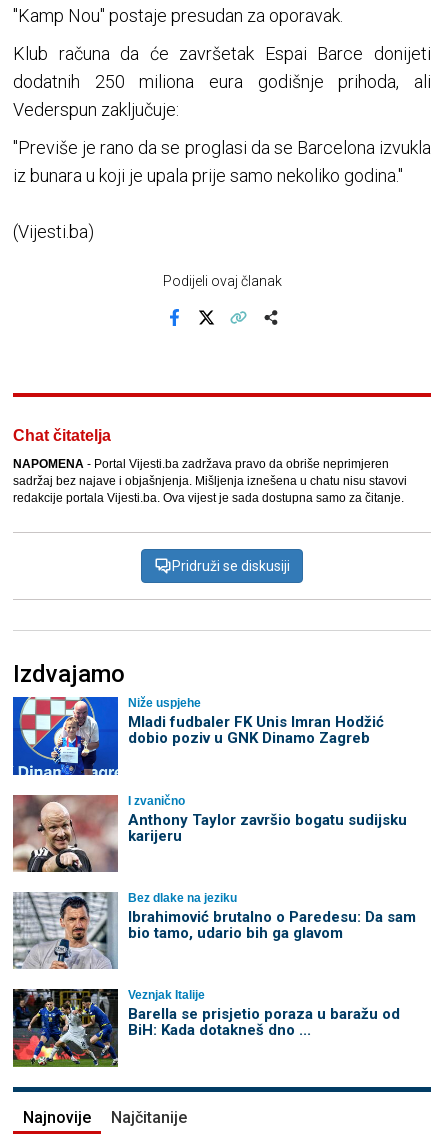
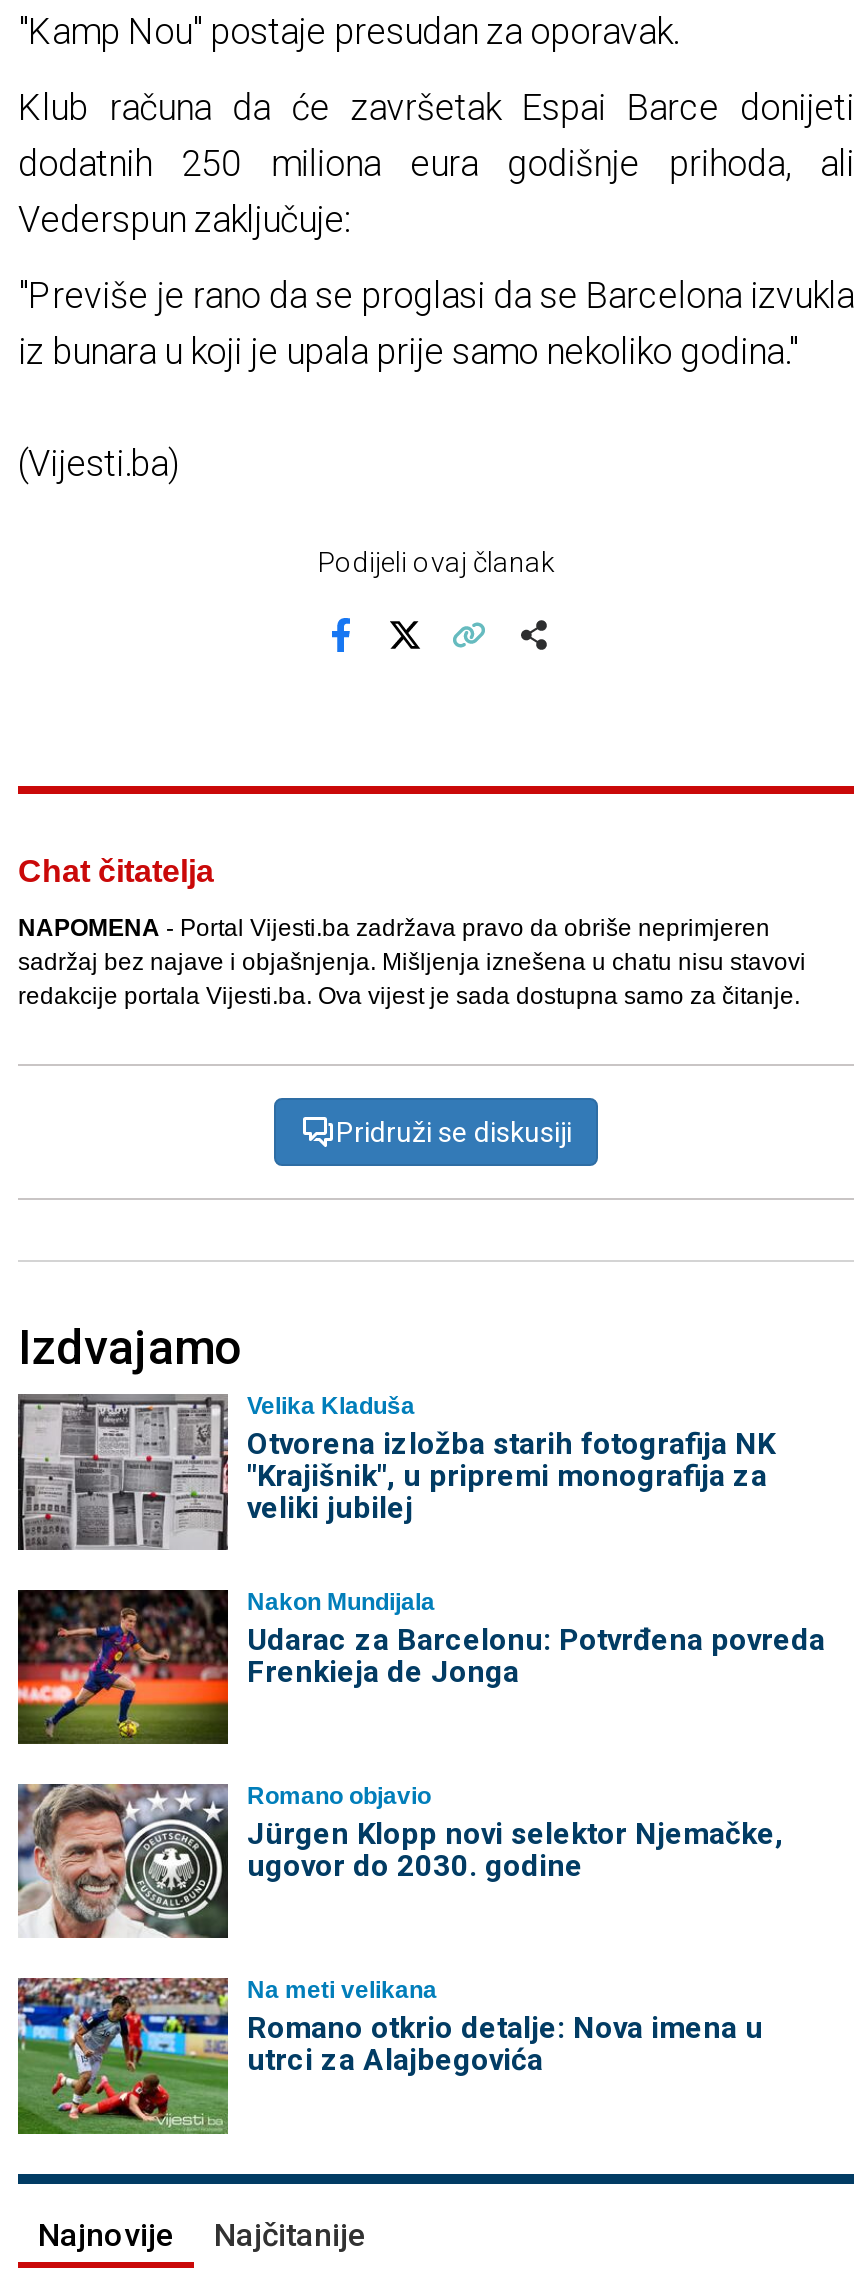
- [image]
- Niže uspjehe
- Mladi fudbaler FK Unis Imran Hodžić
- dobio poziv u GNK Dinamo Zagreb
+ [image]
+ Velika Kladuša
+ Otvorena izložba starih fotografija NK
+ "Krajišnik", u pripremi monografija za
+ veliki jubilej

- [image]
- I zvanično
- Anthony Taylor završio bogatu sudijsku
- karijeru
+ [image]
+ Nakon Mundijala
+ Udarac za Barcelonu: Potvrđena povreda
+ Frenkieja de Jonga

- [image]
- Bez dlake na jeziku
- Ibrahimović brutalno o Paredesu: Da sam
- bio tamo, udario bih ga glavom
+ [image]
+ Romano objavio
+ Jürgen Klopp novi selektor Njemačke,
+ ugovor do 2030. godine

- [image]
- Veznjak Italije
- Barella se prisjetio poraza u baražu od
- BiH: Kada dotakneš dno ...
+ [image]
+ Na meti velikana
+ Romano otkrio detalje: Nova imena u
+ utrci za Alajbegovića
